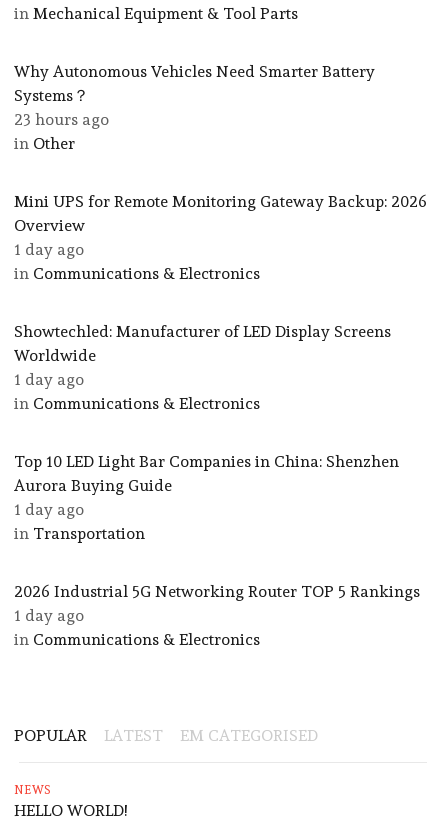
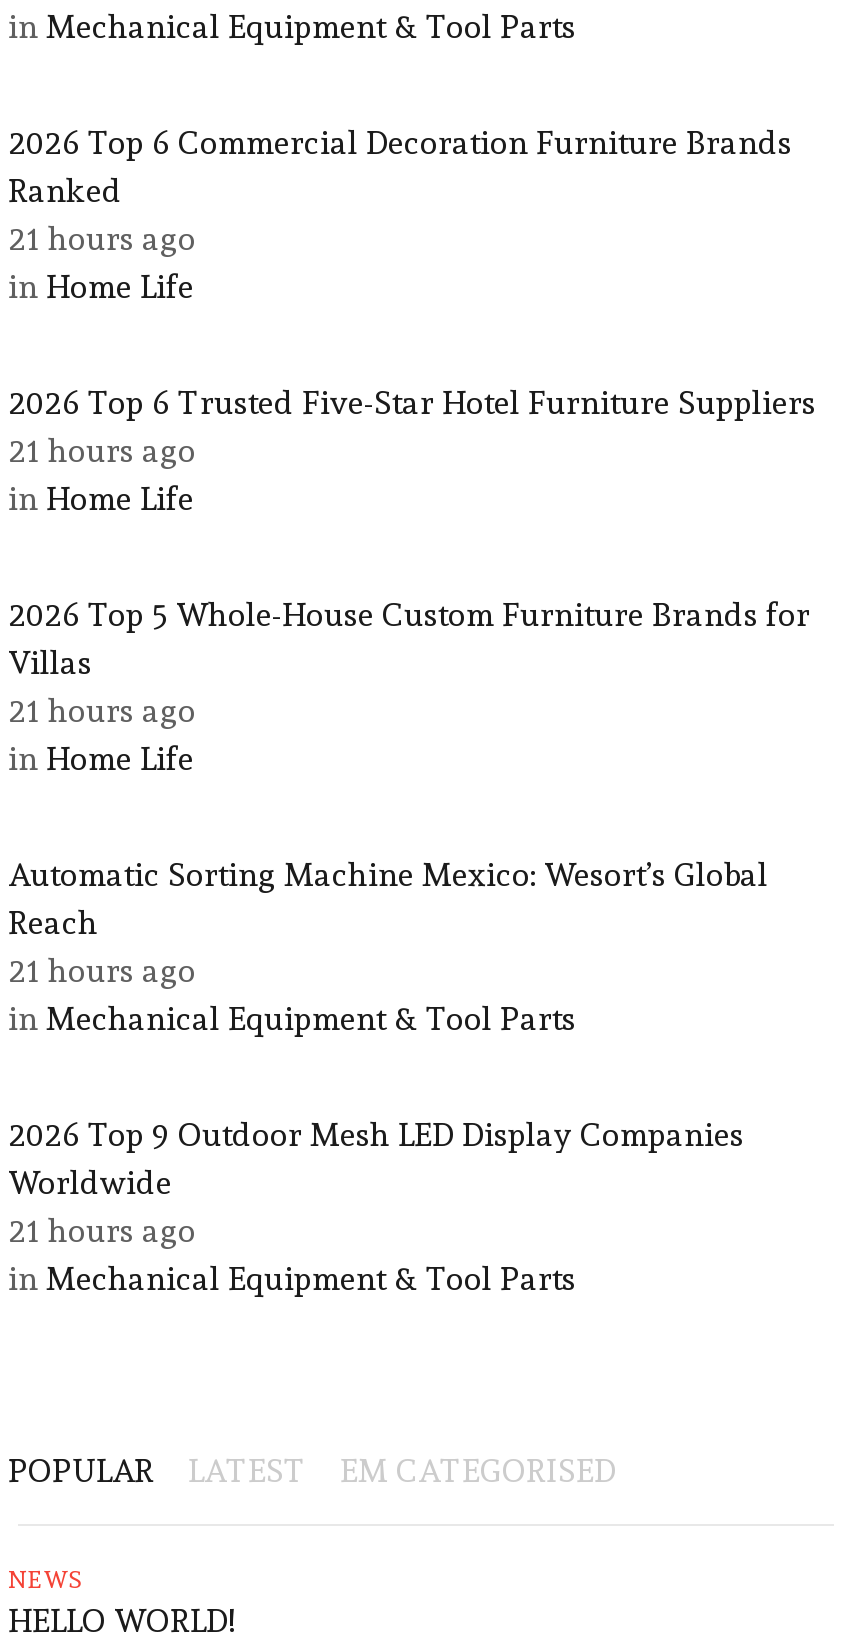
- Why Autonomous Vehicles Need Smarter Battery
- Systems？
- 23 hours ago
- in Other
- Mini UPS for Remote Monitoring Gateway Backup: 2026
- Overview
- 1 day ago
- in Communications & Electronics
- Showtechled: Manufacturer of LED Display Screens
+ 2026 Top 6 Commercial Decoration Furniture Brands
+ Ranked
+ 21 hours ago
+ in Home Life
+ 2026 Top 6 Trusted Five-Star Hotel Furniture Suppliers
+ 21 hours ago
+ in Home Life
+ 2026 Top 5 Whole-House Custom Furniture Brands for
+ Villas
+ 21 hours ago
+ in Home Life
+ Automatic Sorting Machine Mexico: Wesort’s Global
+ Reach
+ 21 hours ago
+ in Mechanical Equipment & Tool Parts
+ 2026 Top 9 Outdoor Mesh LED Display Companies

moved down: Worldwide

- 1 day ago
- in Communications & Electronics
- Top 10 LED Light Bar Companies in China: Shenzhen
- Aurora Buying Guide
- 1 day ago
- in Transportation
- 2026 Industrial 5G Networking Router TOP 5 Rankings
- 1 day ago
- in Communications & Electronics
+ 21 hours ago
+ in Mechanical Equipment & Tool Parts
